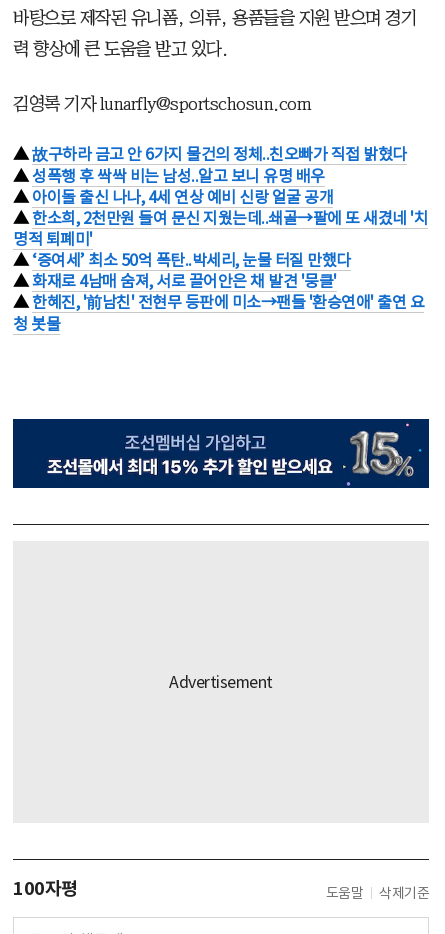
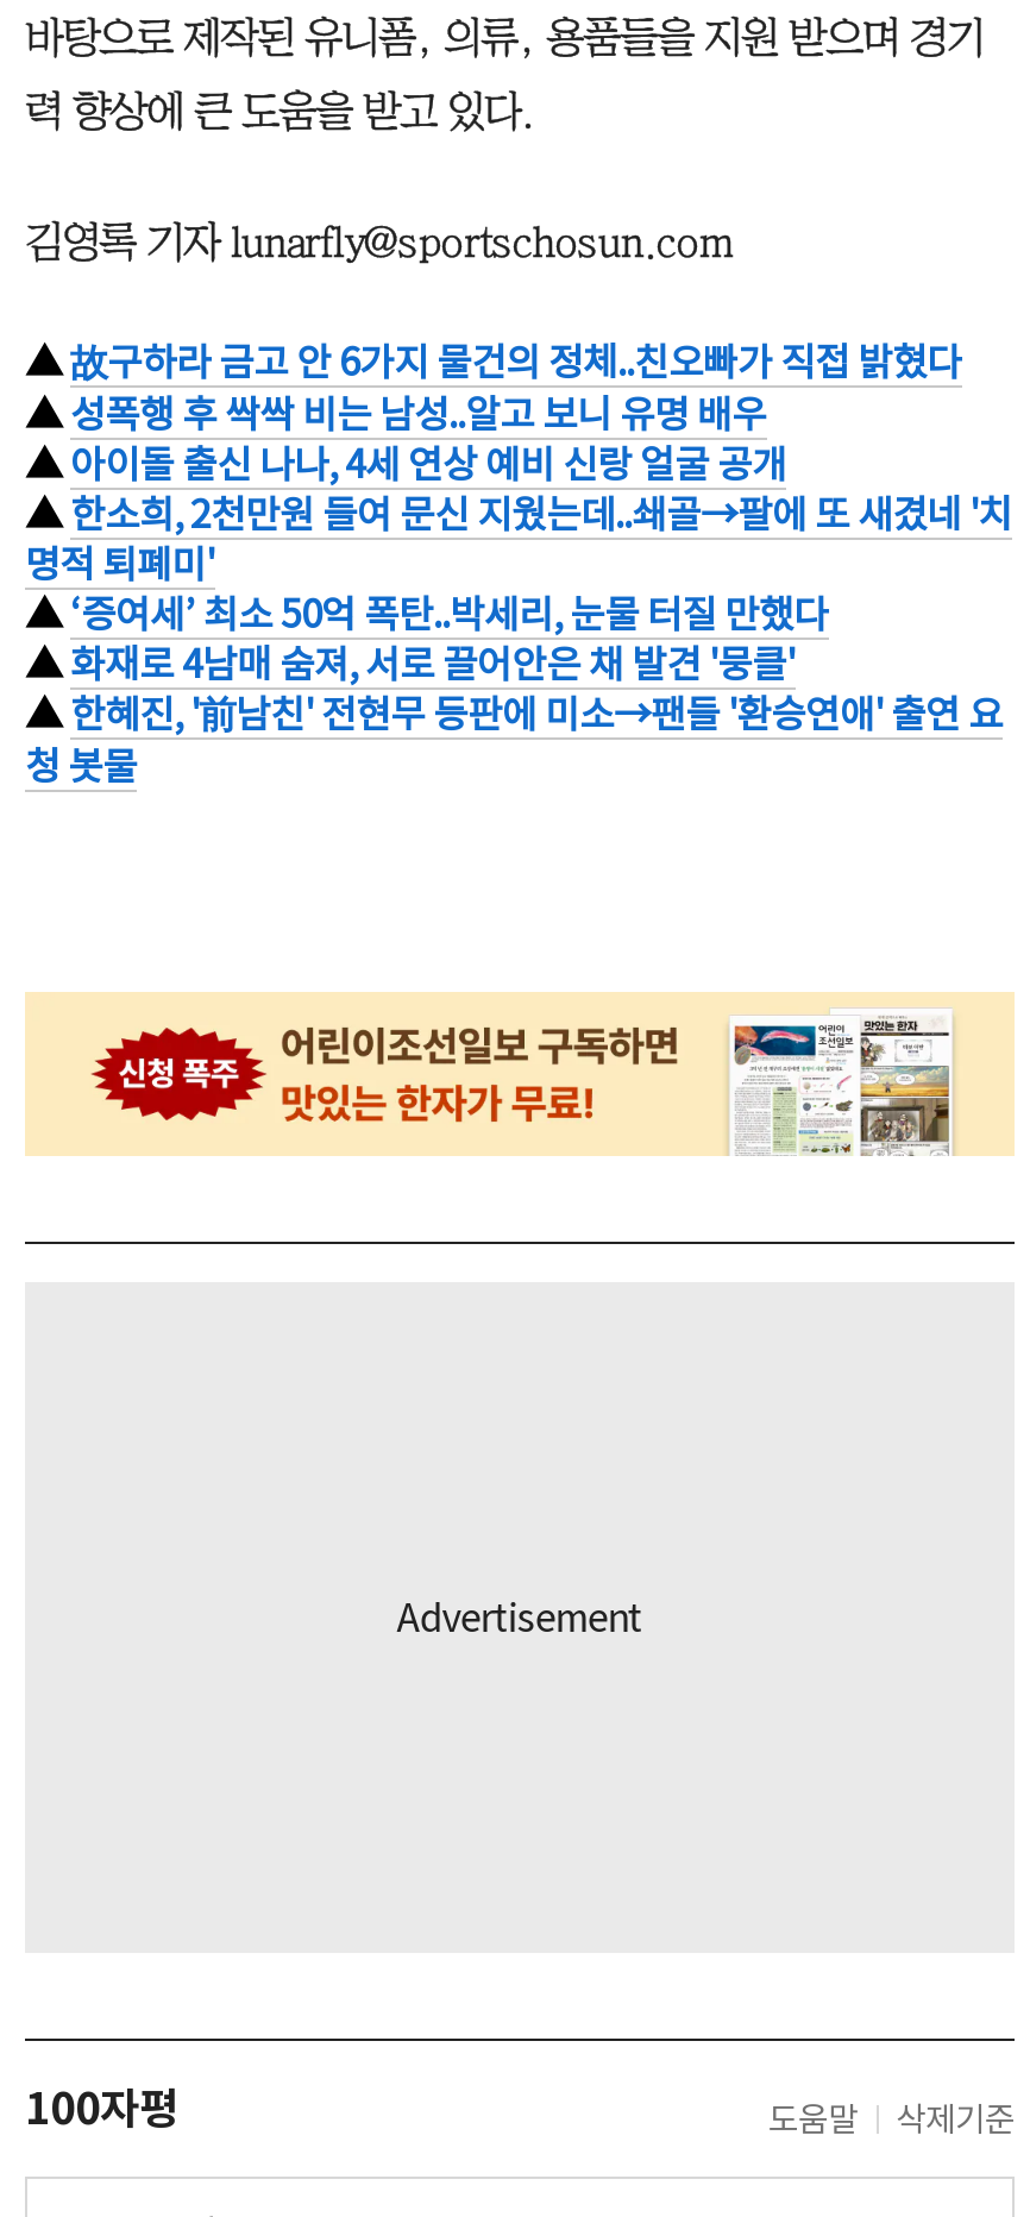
- [image]
+ [image]
